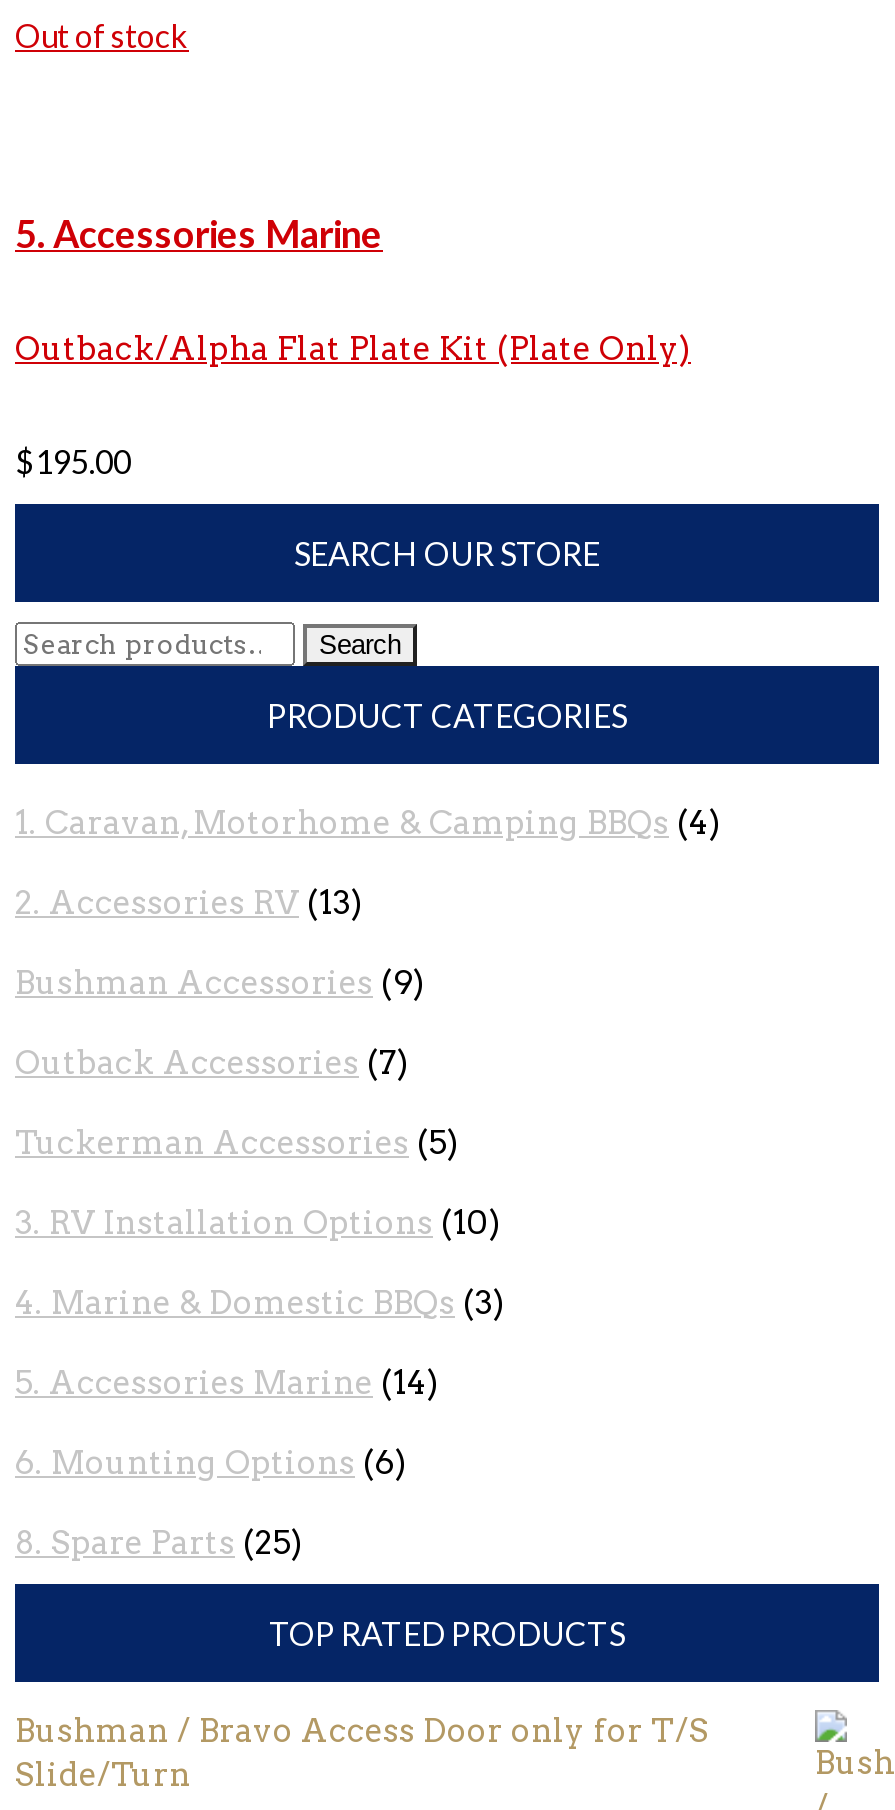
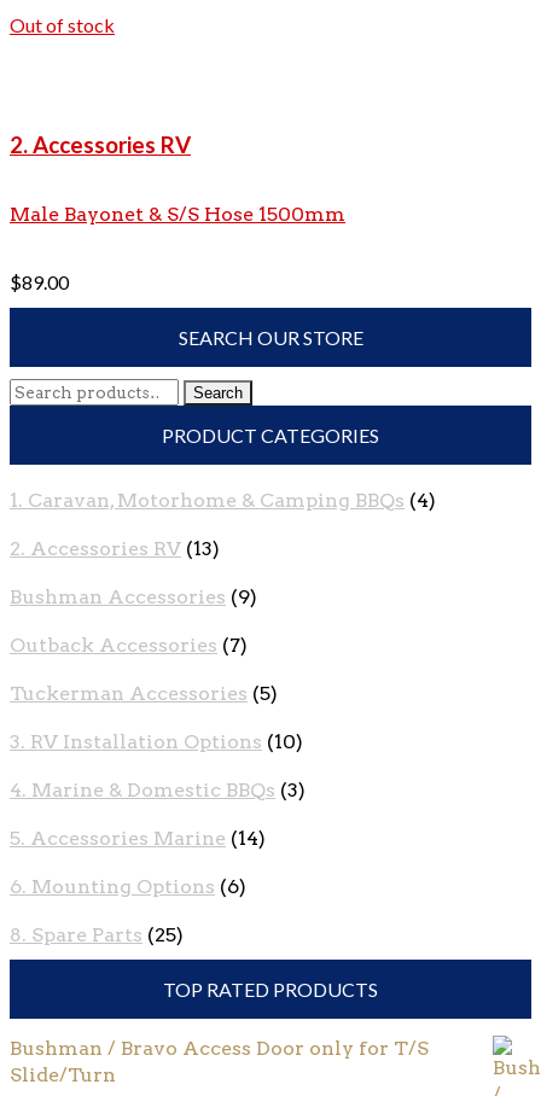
- 5. Accessories Marine
+ 2. Accessories RV

- Outback/Alpha Flat Plate Kit (Plate Only)
+ Male Bayonet & S/S Hose 1500mm

- $195.00
+ $89.00
